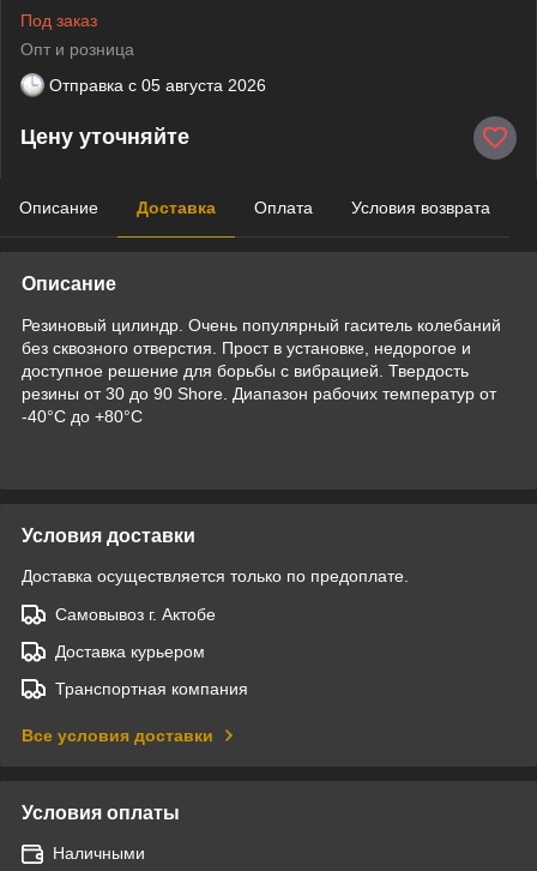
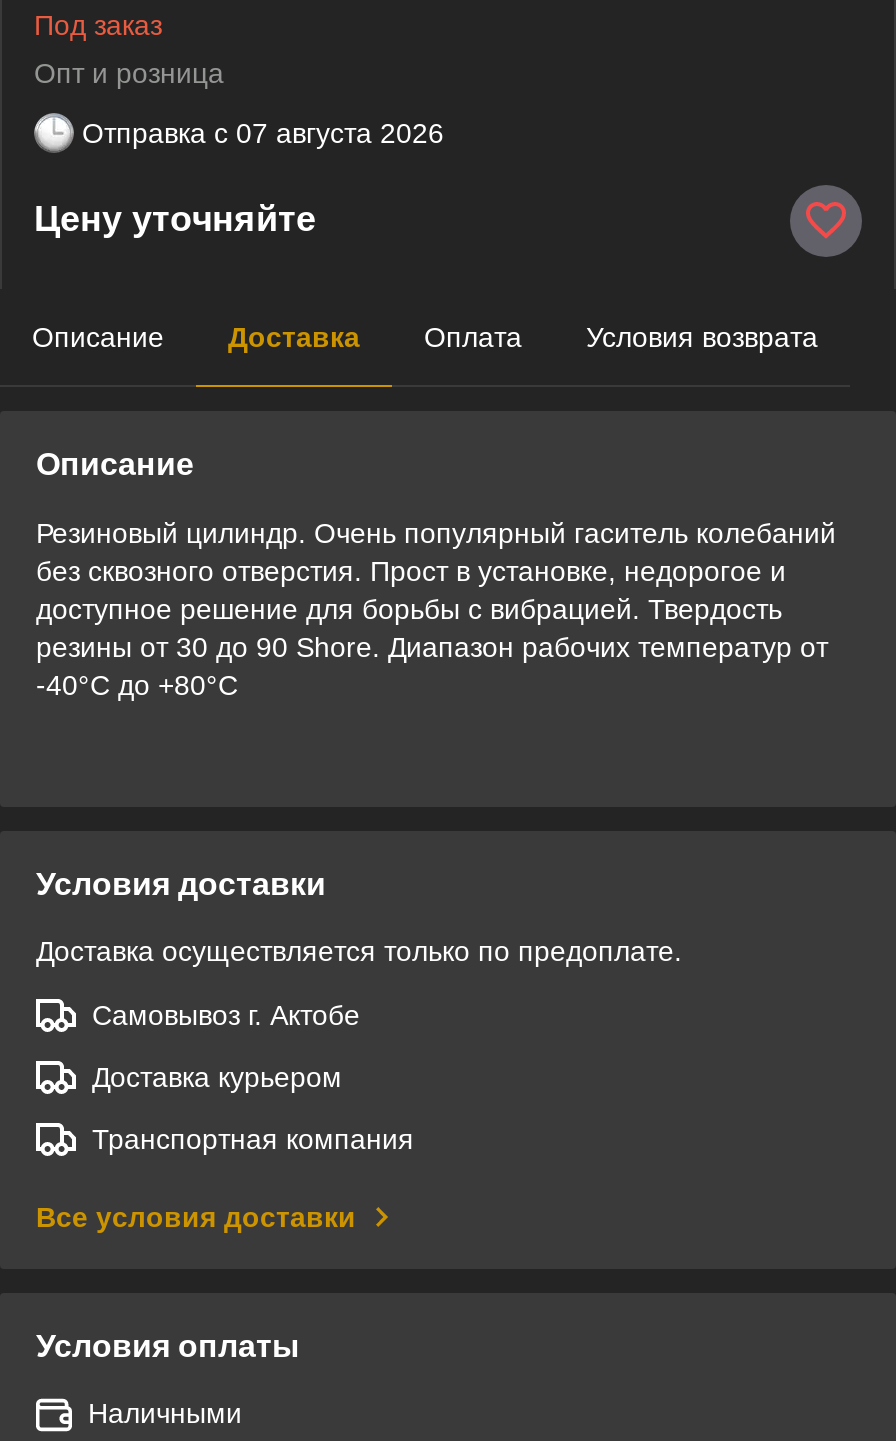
- Отправка с 05 августа 2026
+ Отправка с 07 августа 2026
